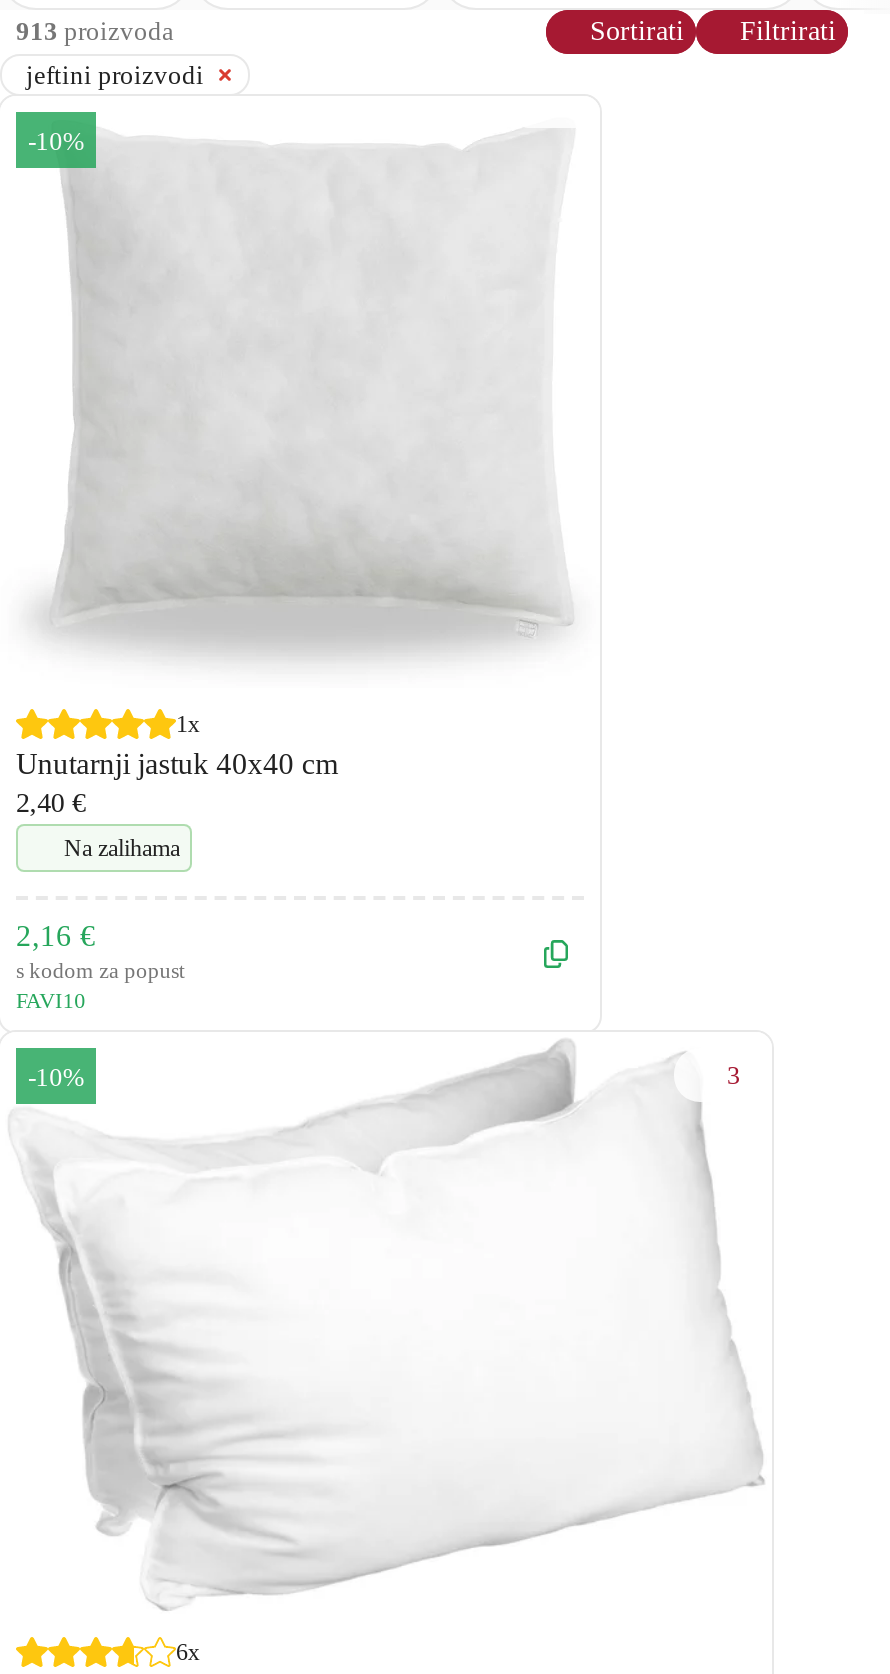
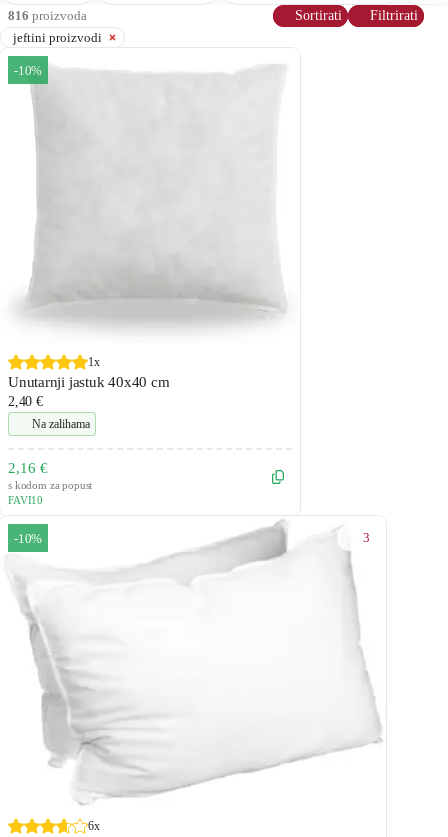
- 913 proizvoda
+ 816 proizvoda
